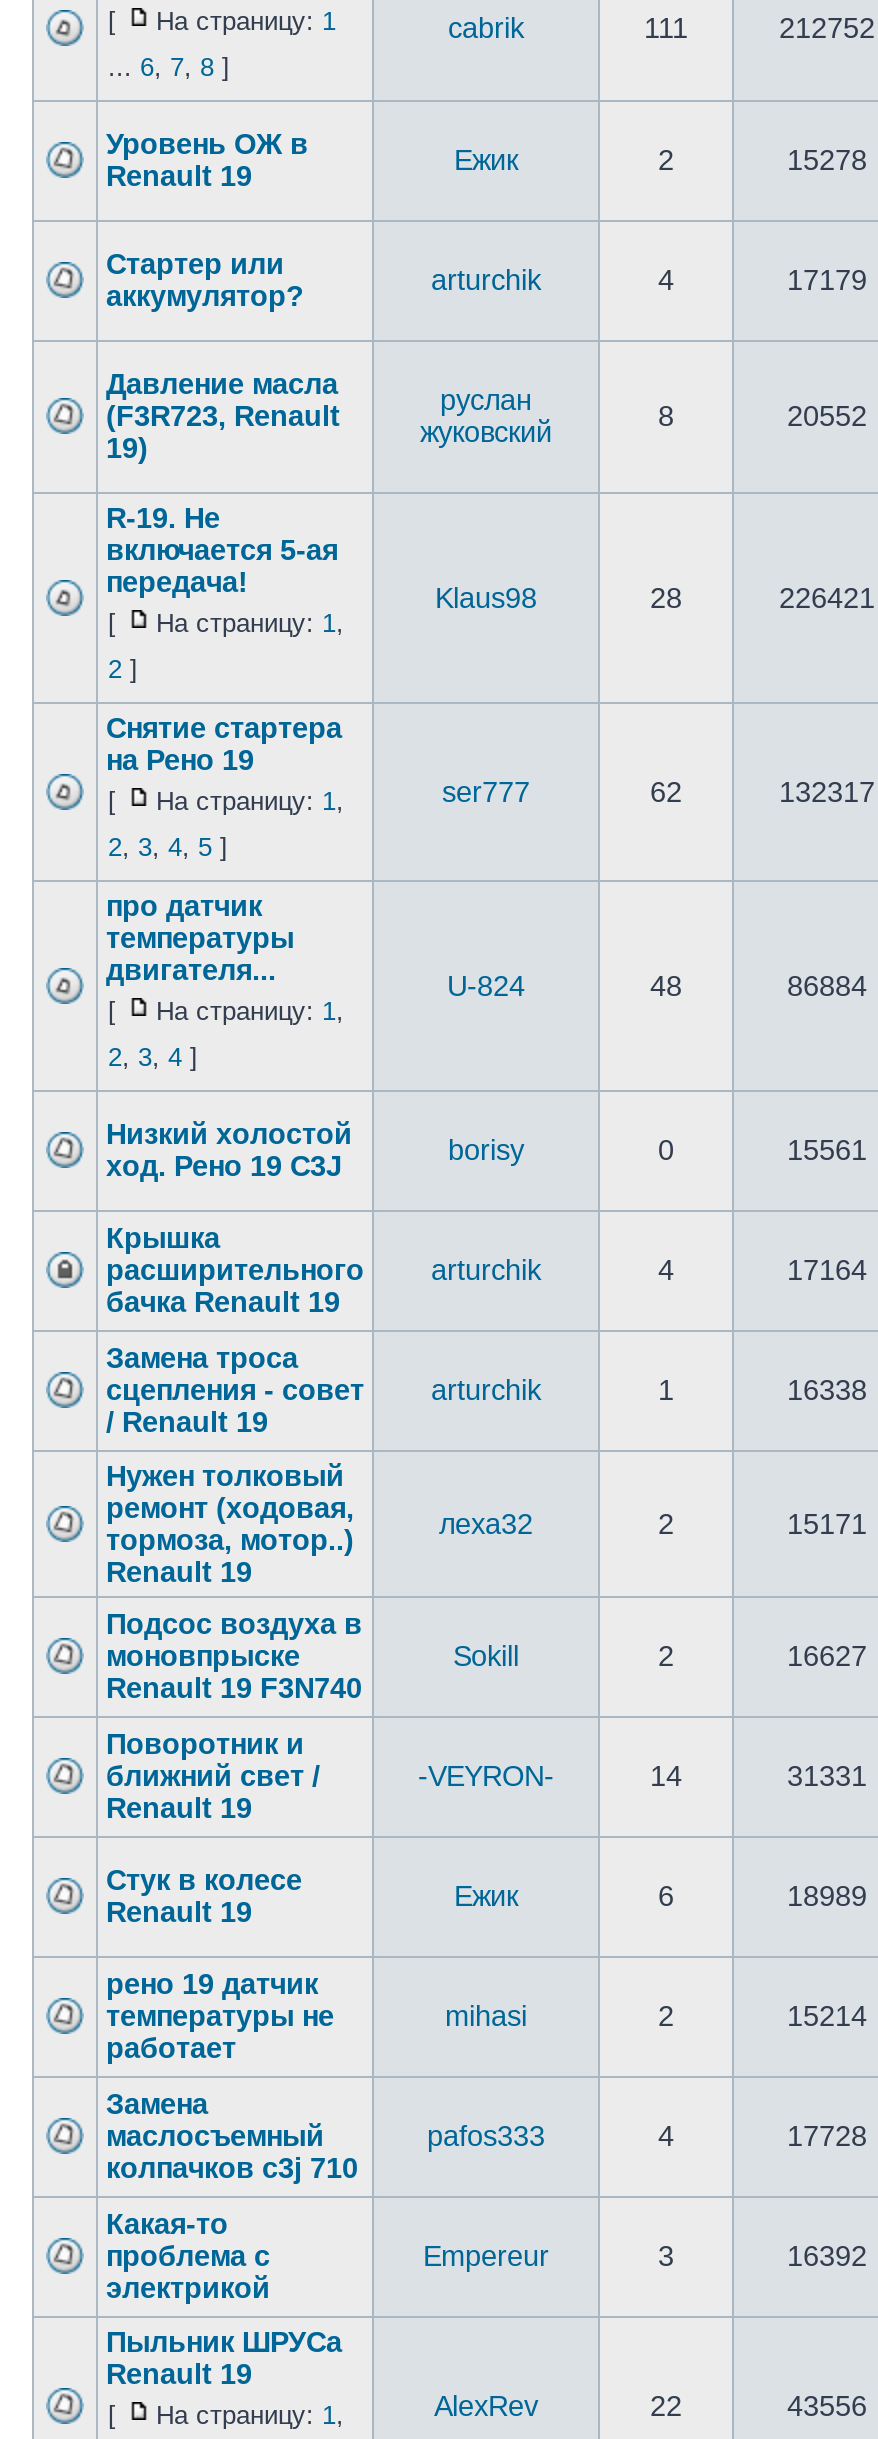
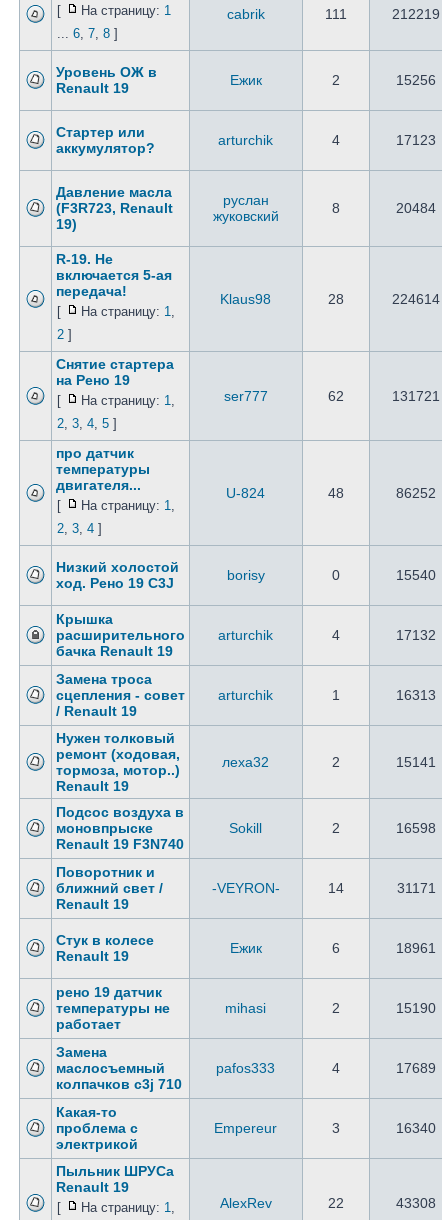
- 212752
+ 212219

- 15278
+ 15256

- 17179
+ 17123

- 20552
+ 20484

- 226421
+ 224614

- 132317
+ 131721

- 86884
+ 86252

- 15561
+ 15540

- 17164
+ 17132

- 16338
+ 16313

- 15171
+ 15141

- 16627
+ 16598

- 31331
+ 31171

- 18989
+ 18961

- 15214
+ 15190

- 17728
+ 17689

- 16392
+ 16340

- 43556
+ 43308
